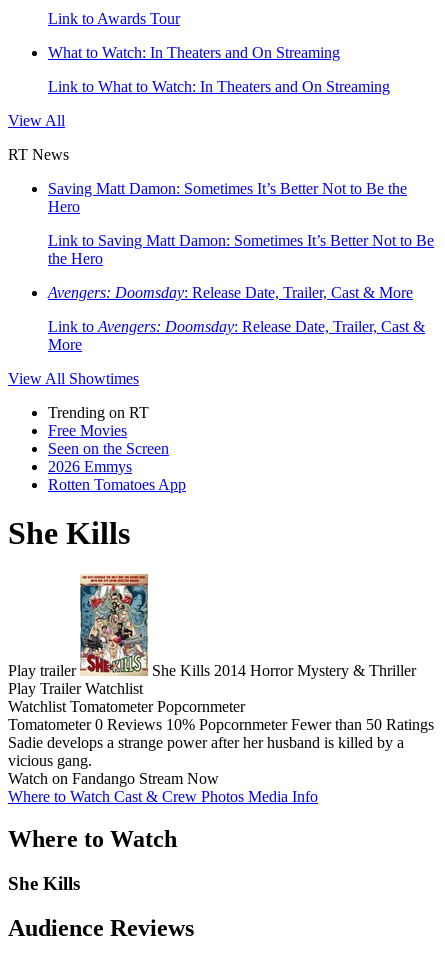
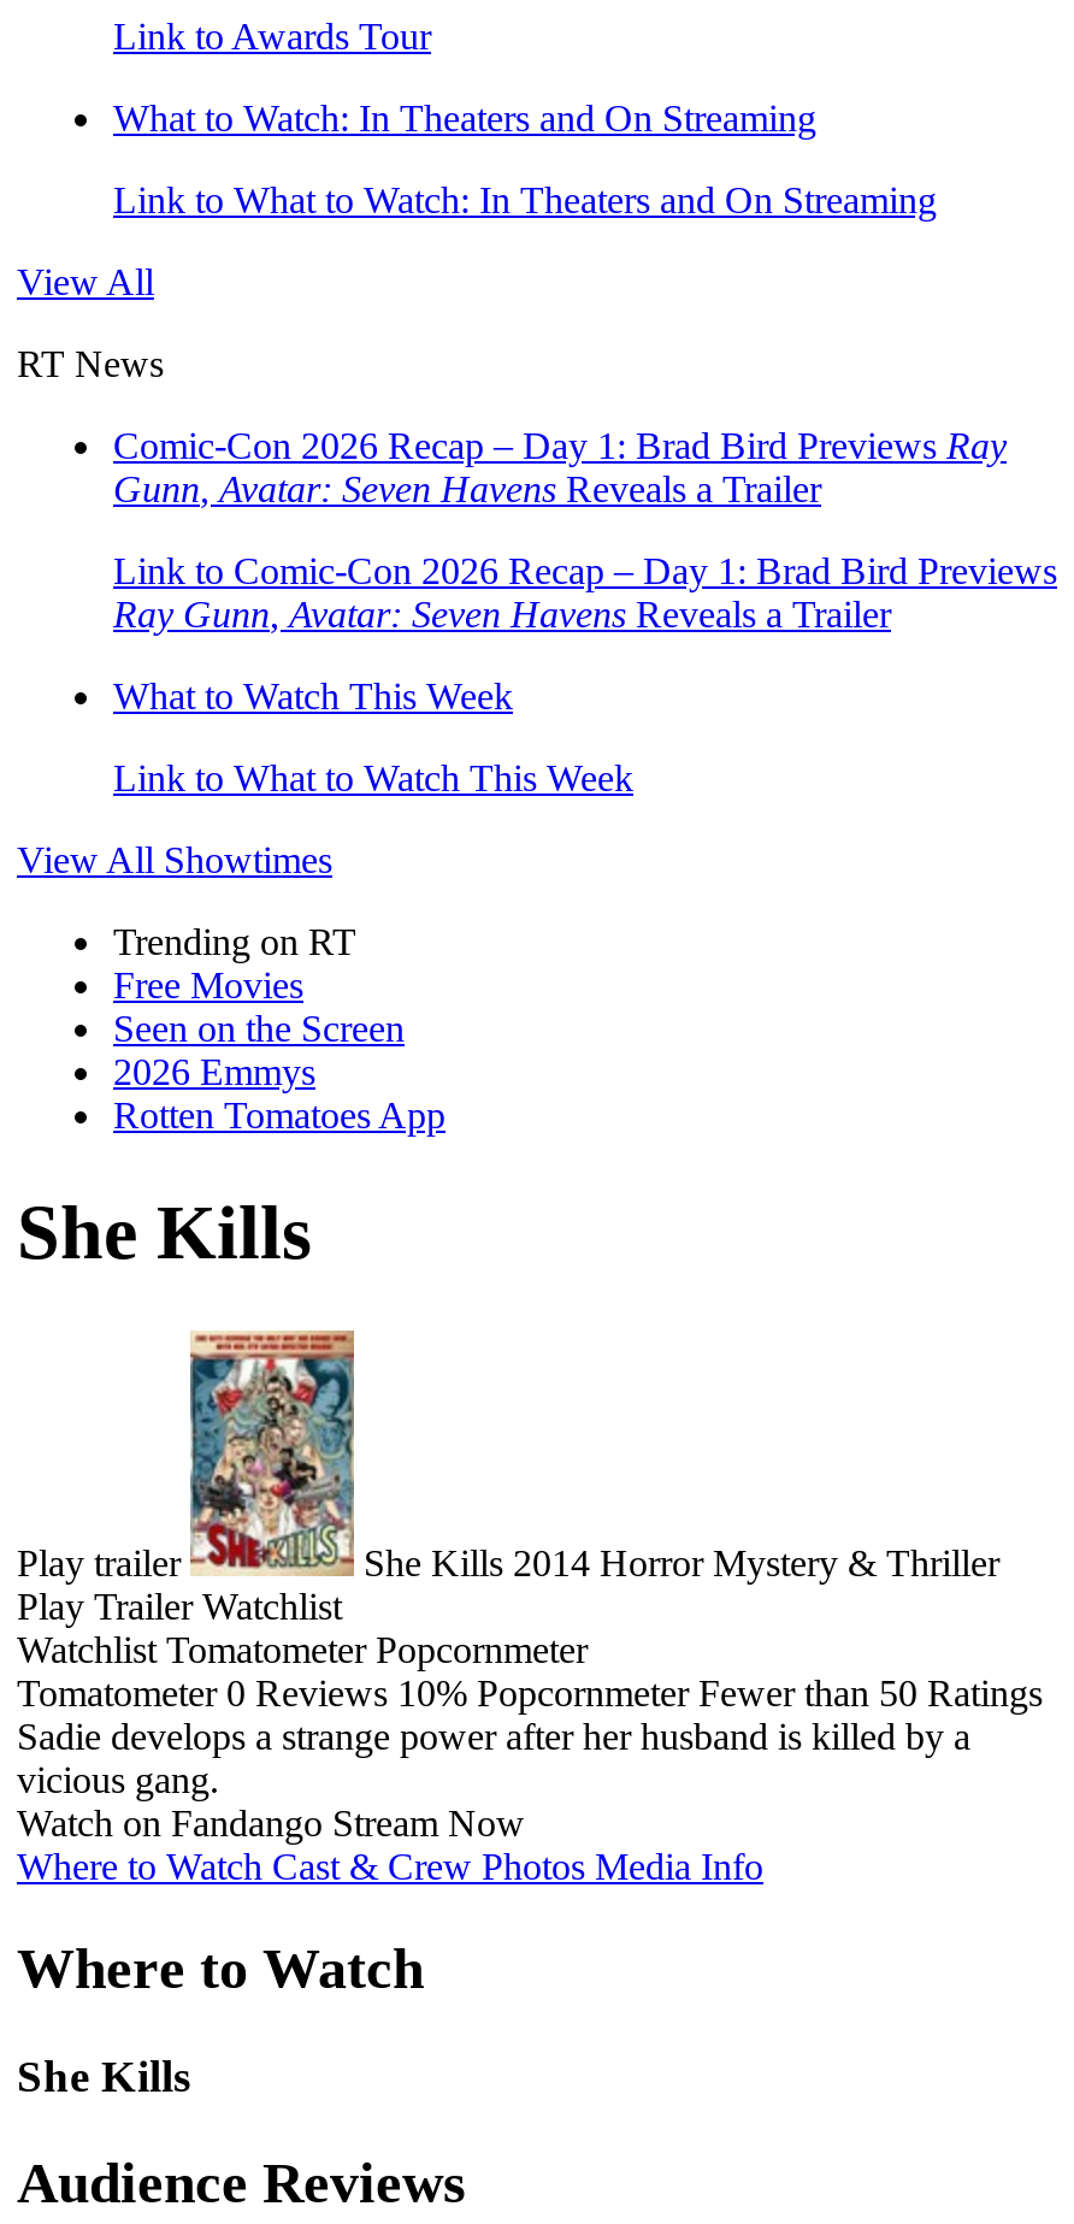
- Saving Matt Damon: Sometimes It’s Better Not to Be the
- Hero
+ Comic-Con 2026 Recap – Day 1: Brad Bird Previews Ray
+ Gunn, Avatar: Seven Havens Reveals a Trailer

- Link to Saving Matt Damon: Sometimes It’s Better Not to Be
- the Hero
+ Link to Comic-Con 2026 Recap – Day 1: Brad Bird Previews
+ Ray Gunn, Avatar: Seven Havens Reveals a Trailer

- Avengers: Doomsday: Release Date, Trailer, Cast & More
+ What to Watch This Week

- Link to Avengers: Doomsday: Release Date, Trailer, Cast &
- More
+ Link to What to Watch This Week
